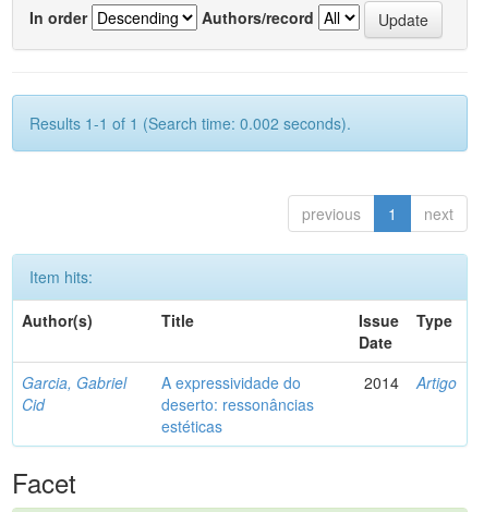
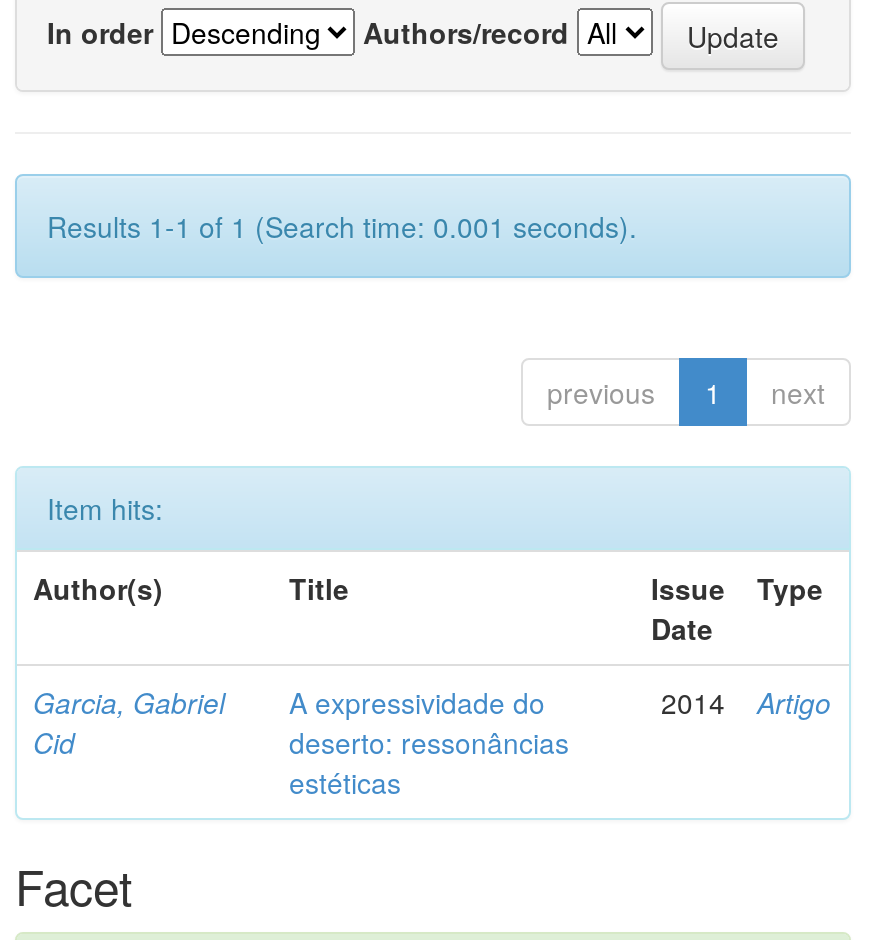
- Results 1-1 of 1 (Search time: 0.002 seconds).
+ Results 1-1 of 1 (Search time: 0.001 seconds).
